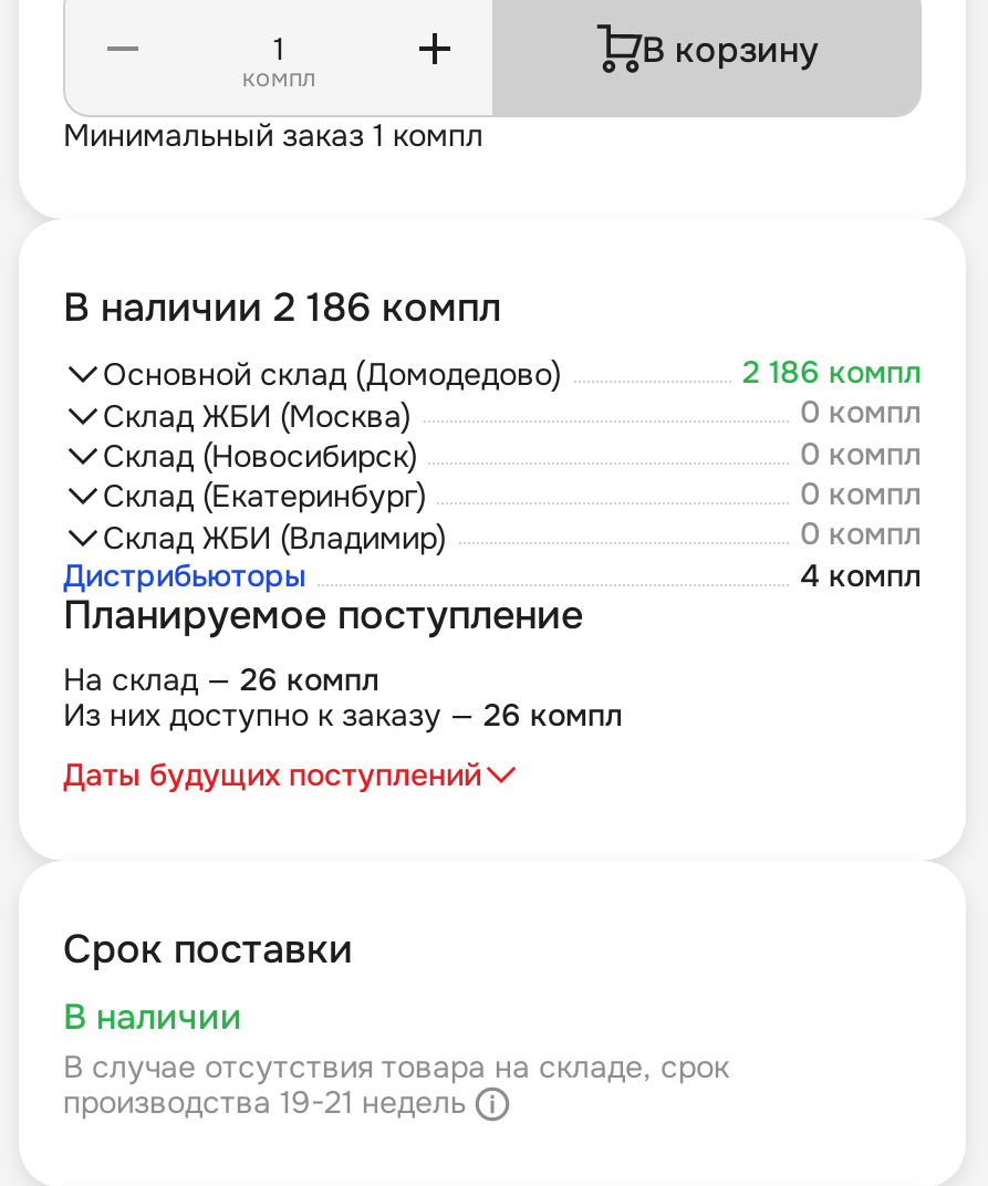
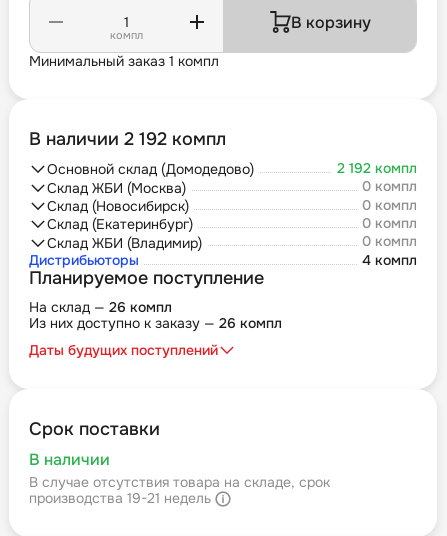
- В наличии 2 186 компл
+ В наличии 2 192 компл

- 2 186 компл
+ 2 192 компл
